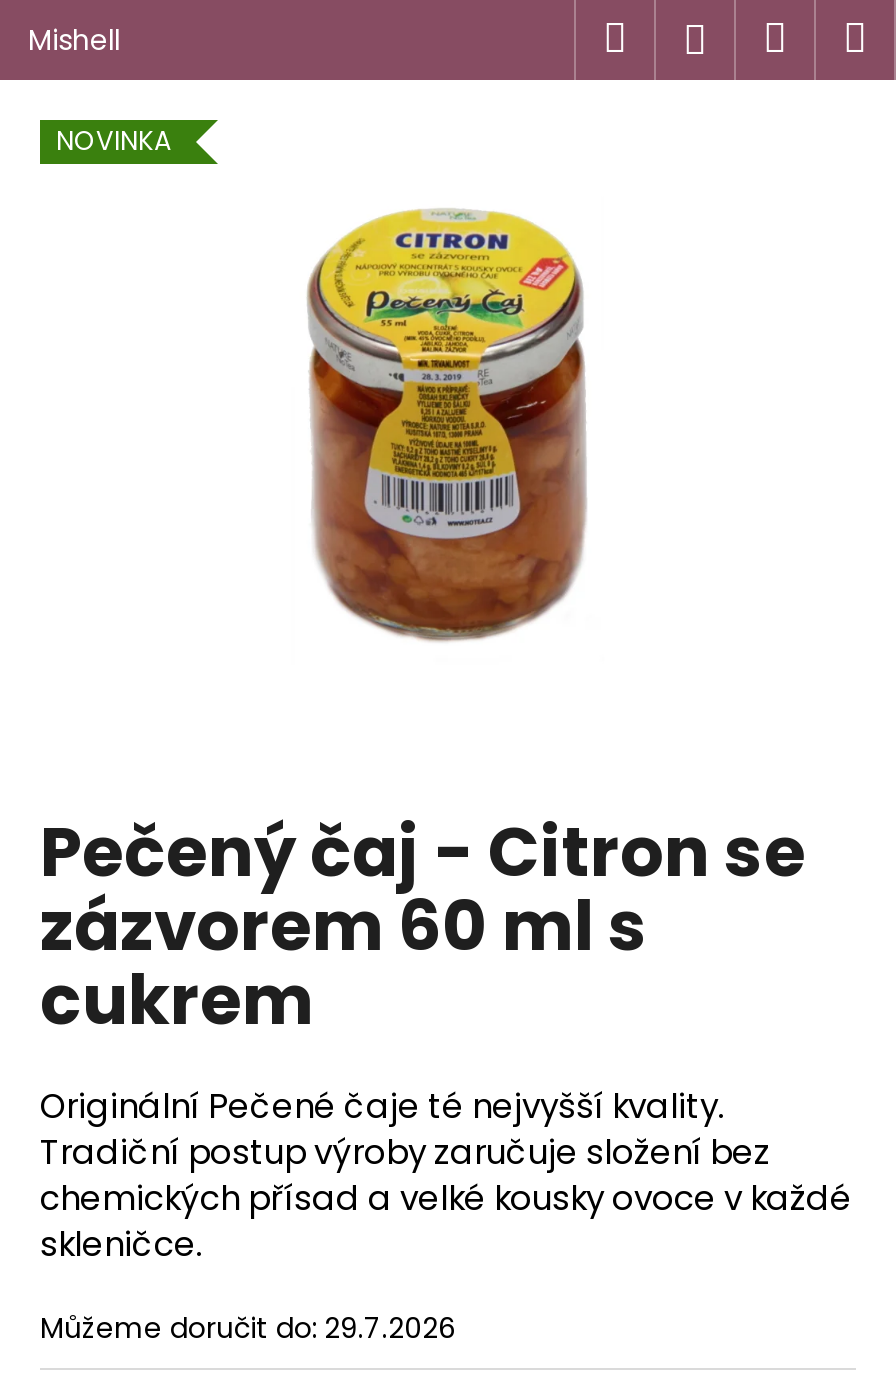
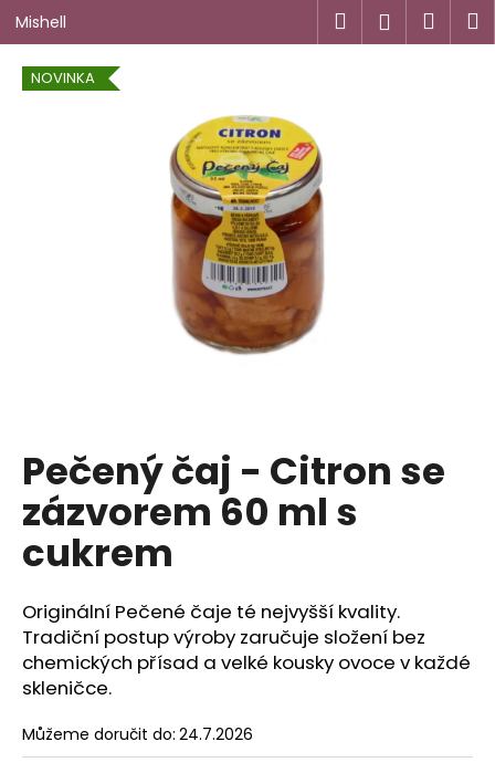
- Můžeme doručit do: 29.7.2026
+ Můžeme doručit do: 24.7.2026
